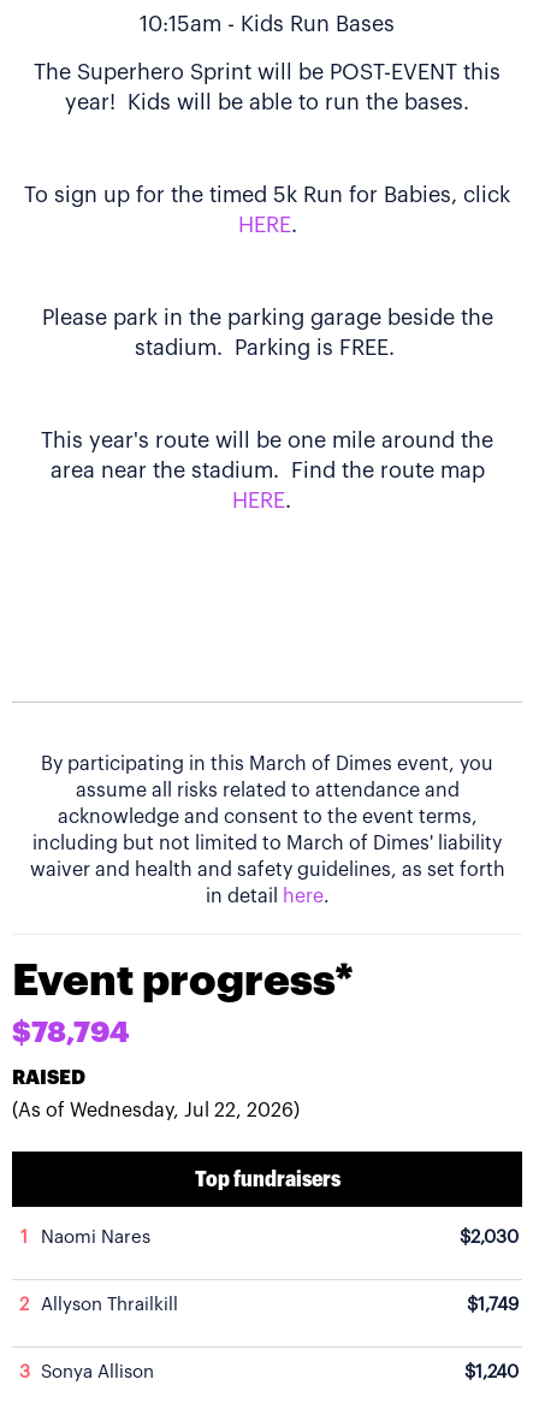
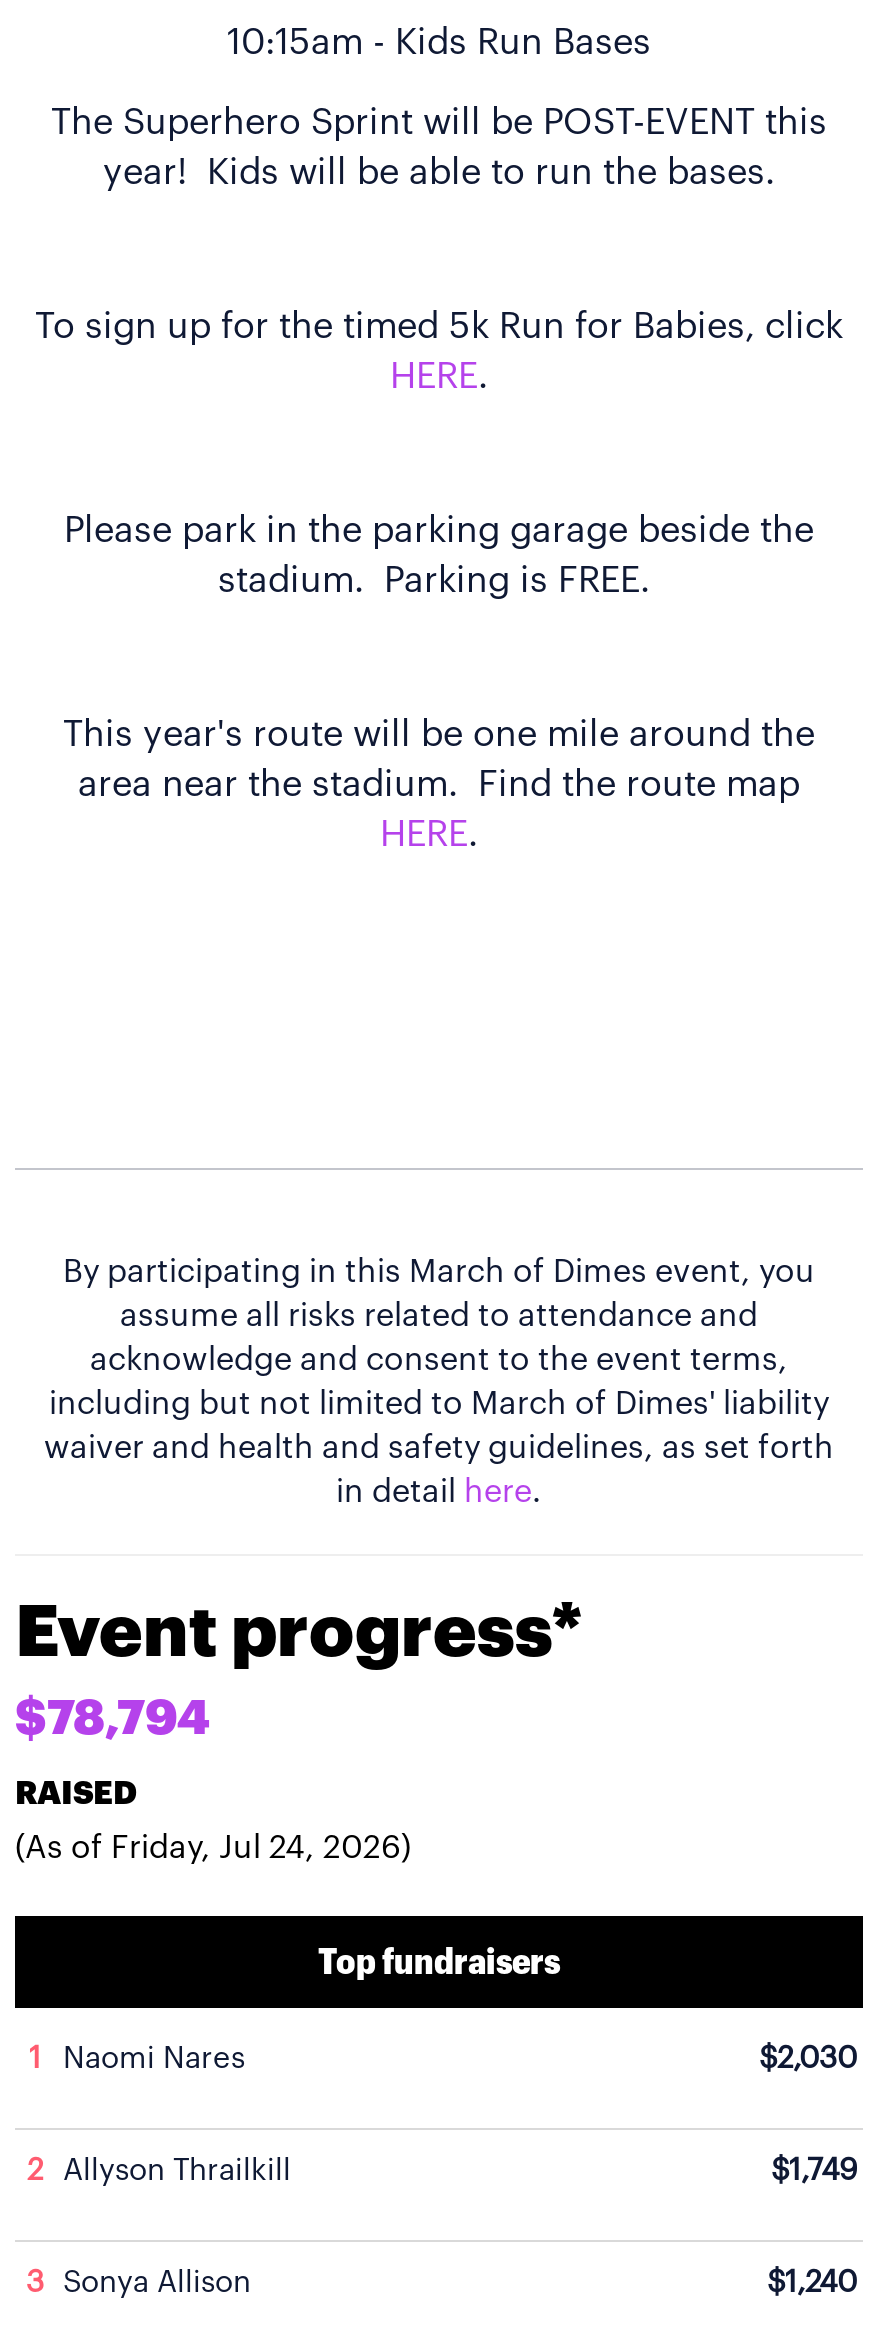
- (As of Wednesday, Jul 22, 2026)
+ (As of Friday, Jul 24, 2026)
